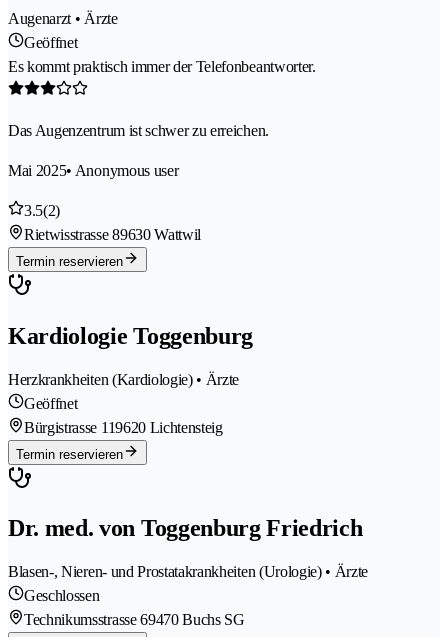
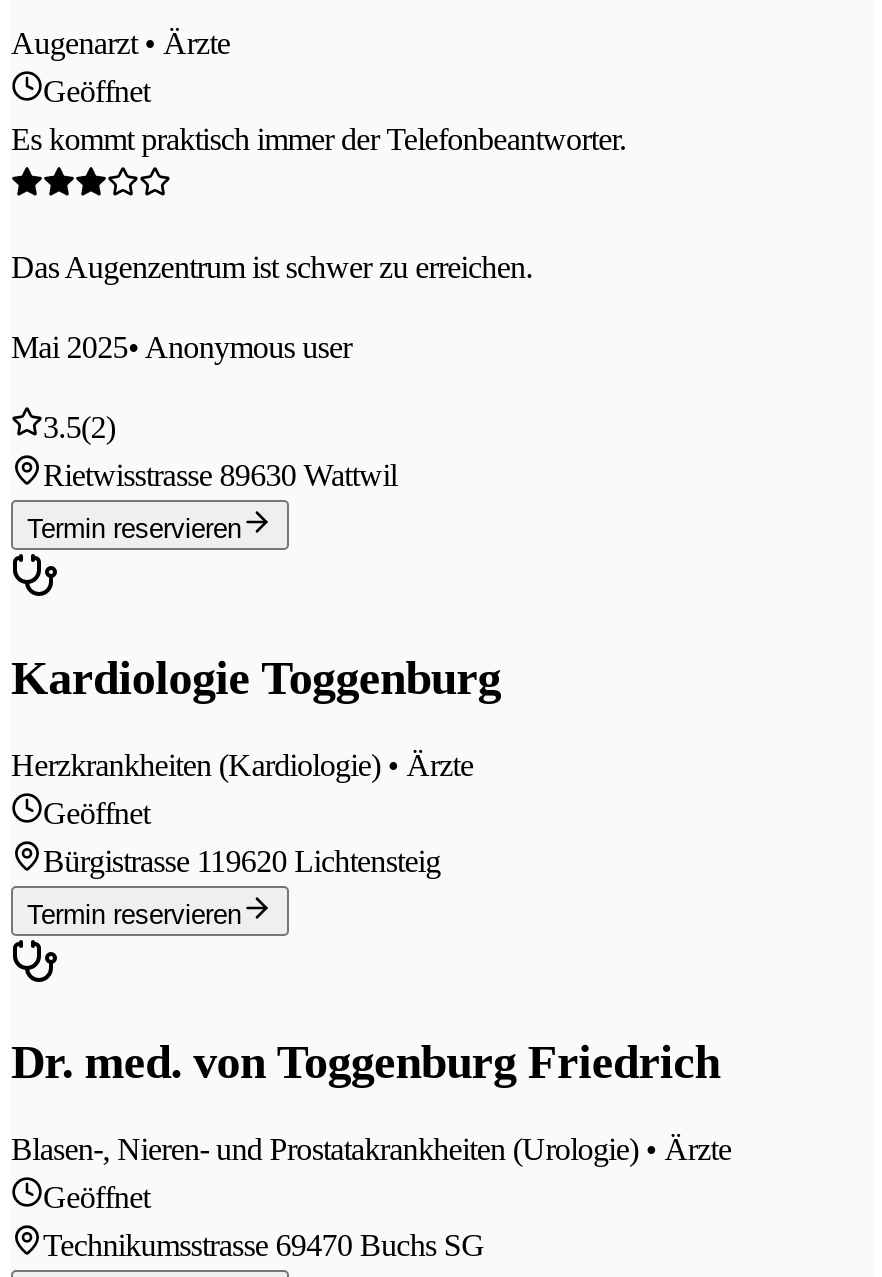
- Geschlossen
+ Geöffnet
